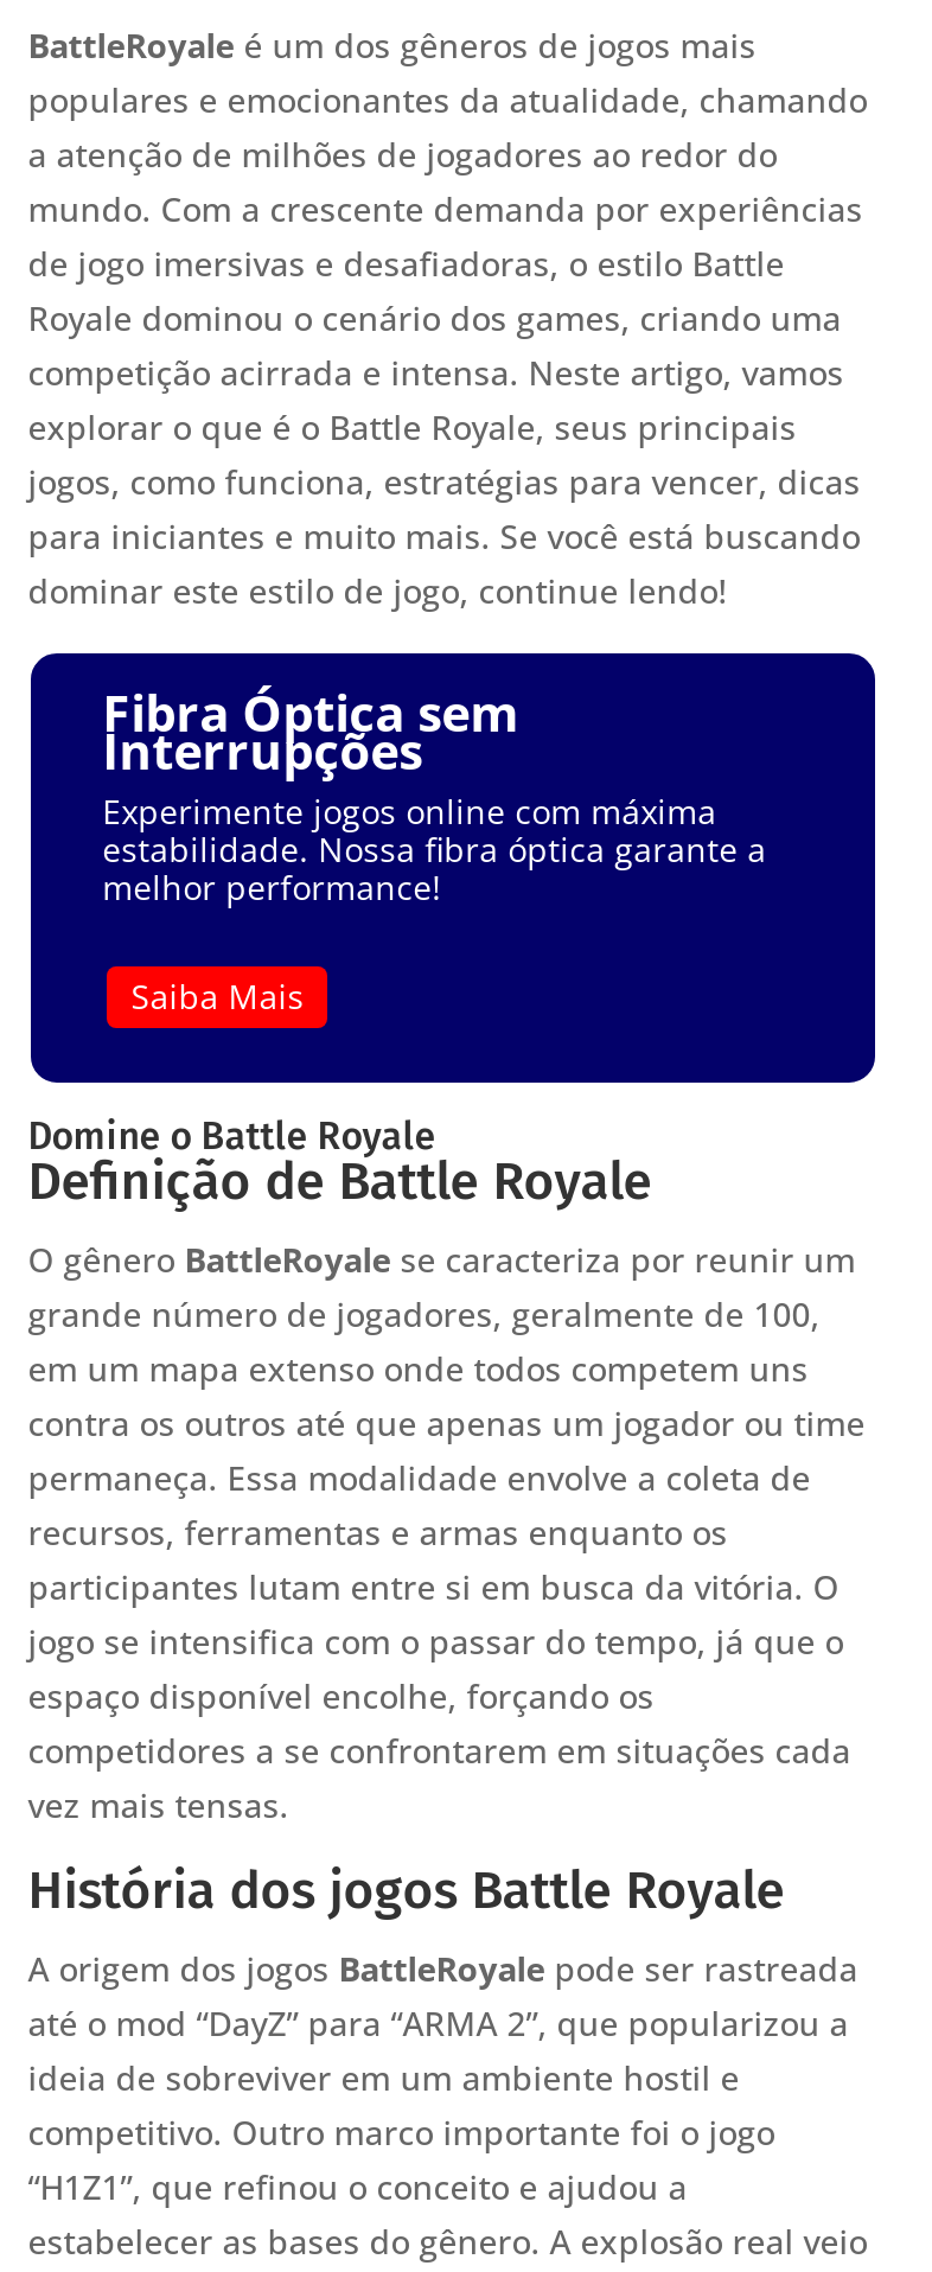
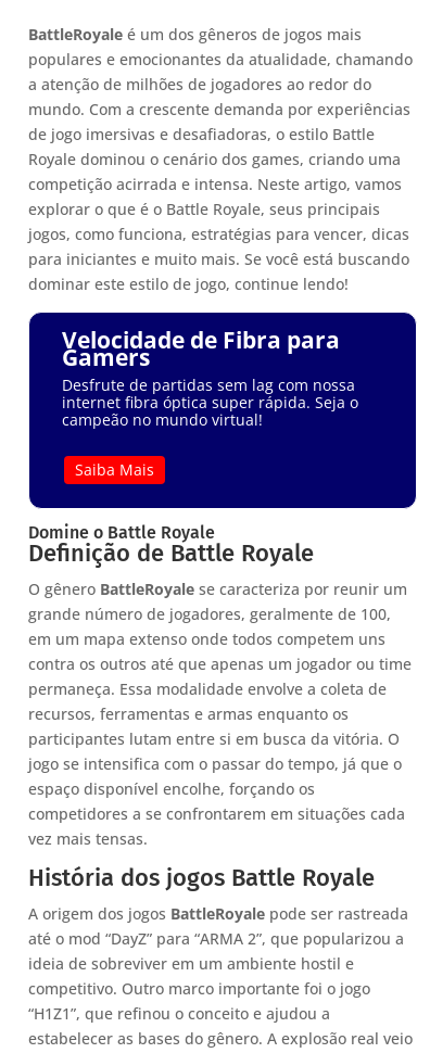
- Fibra Óptica sem
- Interrupções
- Experimente jogos online com máxima
- estabilidade. Nossa fibra óptica garante a
- melhor performance!
+ Velocidade de Fibra para
+ Gamers
+ Desfrute de partidas sem lag com nossa
+ internet fibra óptica super rápida. Seja o
+ campeão no mundo virtual!
